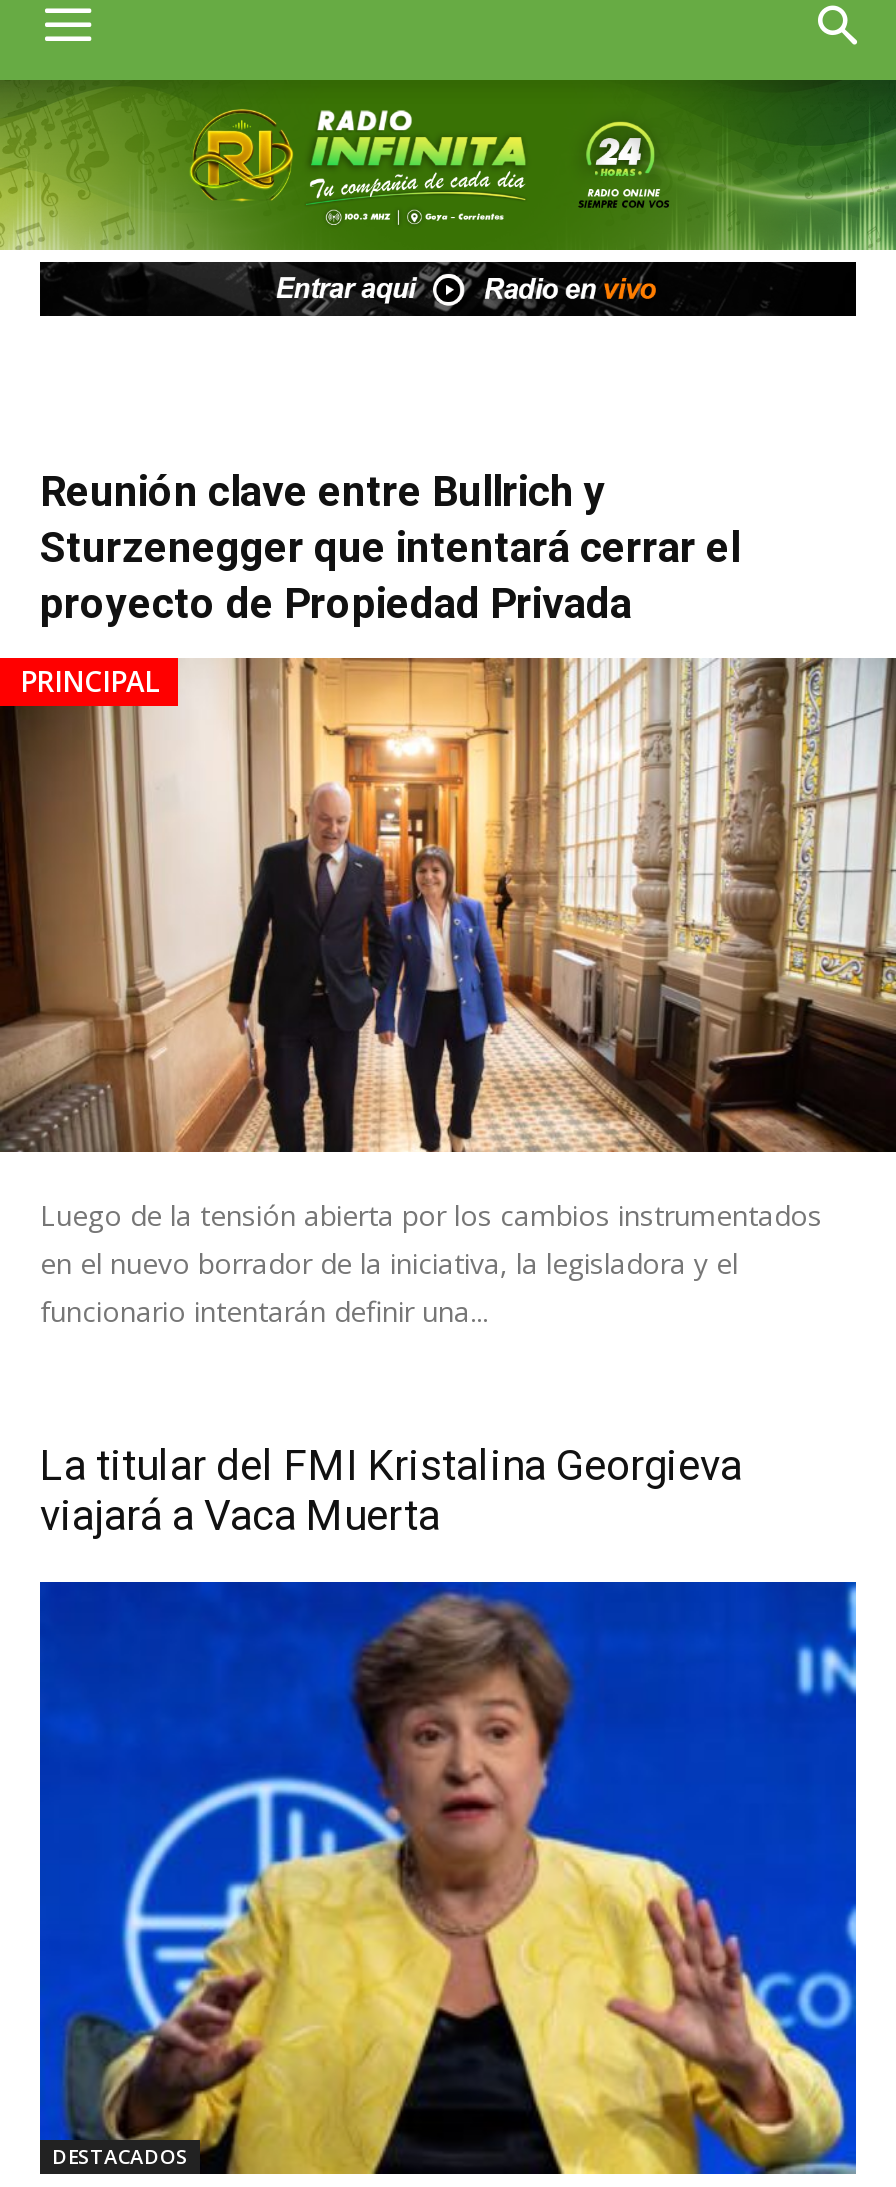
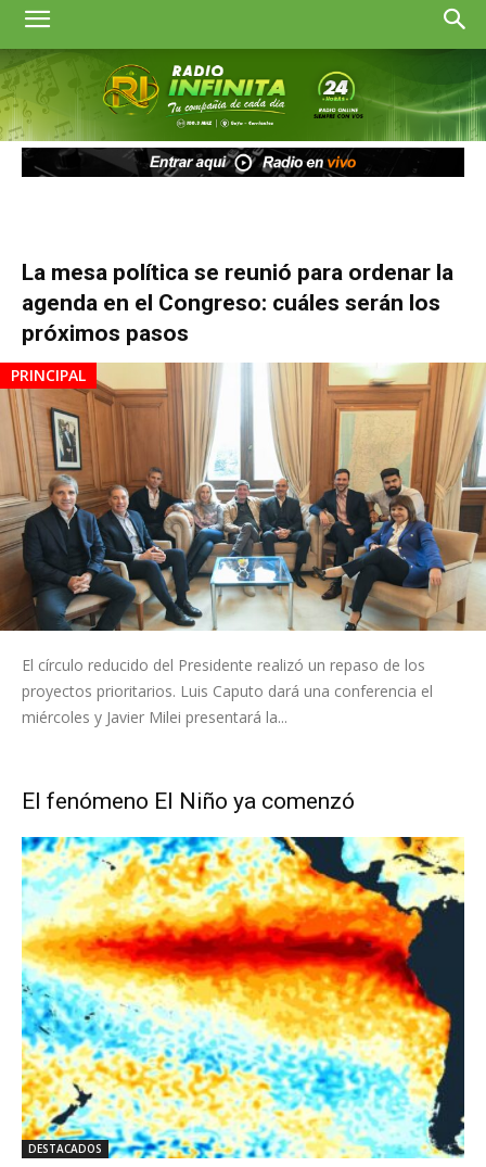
- Reunión clave entre Bullrich y
- Sturzenegger que intentará cerrar el
- proyecto de Propiedad Privada
+ La mesa política se reunió para ordenar la
+ agenda en el Congreso: cuáles serán los
+ próximos pasos

- [image]
- Luego de la tensión abierta por los cambios instrumentados
- en el nuevo borrador de la iniciativa, la legisladora y el
- funcionario intentarán definir una...
+ [image]
+ El círculo reducido del Presidente realizó un repaso de los
+ proyectos prioritarios. Luis Caputo dará una conferencia el
+ miércoles y Javier Milei presentará la...

- La titular del FMI Kristalina Georgieva
- viajará a Vaca Muerta
+ El fenómeno El Niño ya comenzó

- [image]
+ [image]
